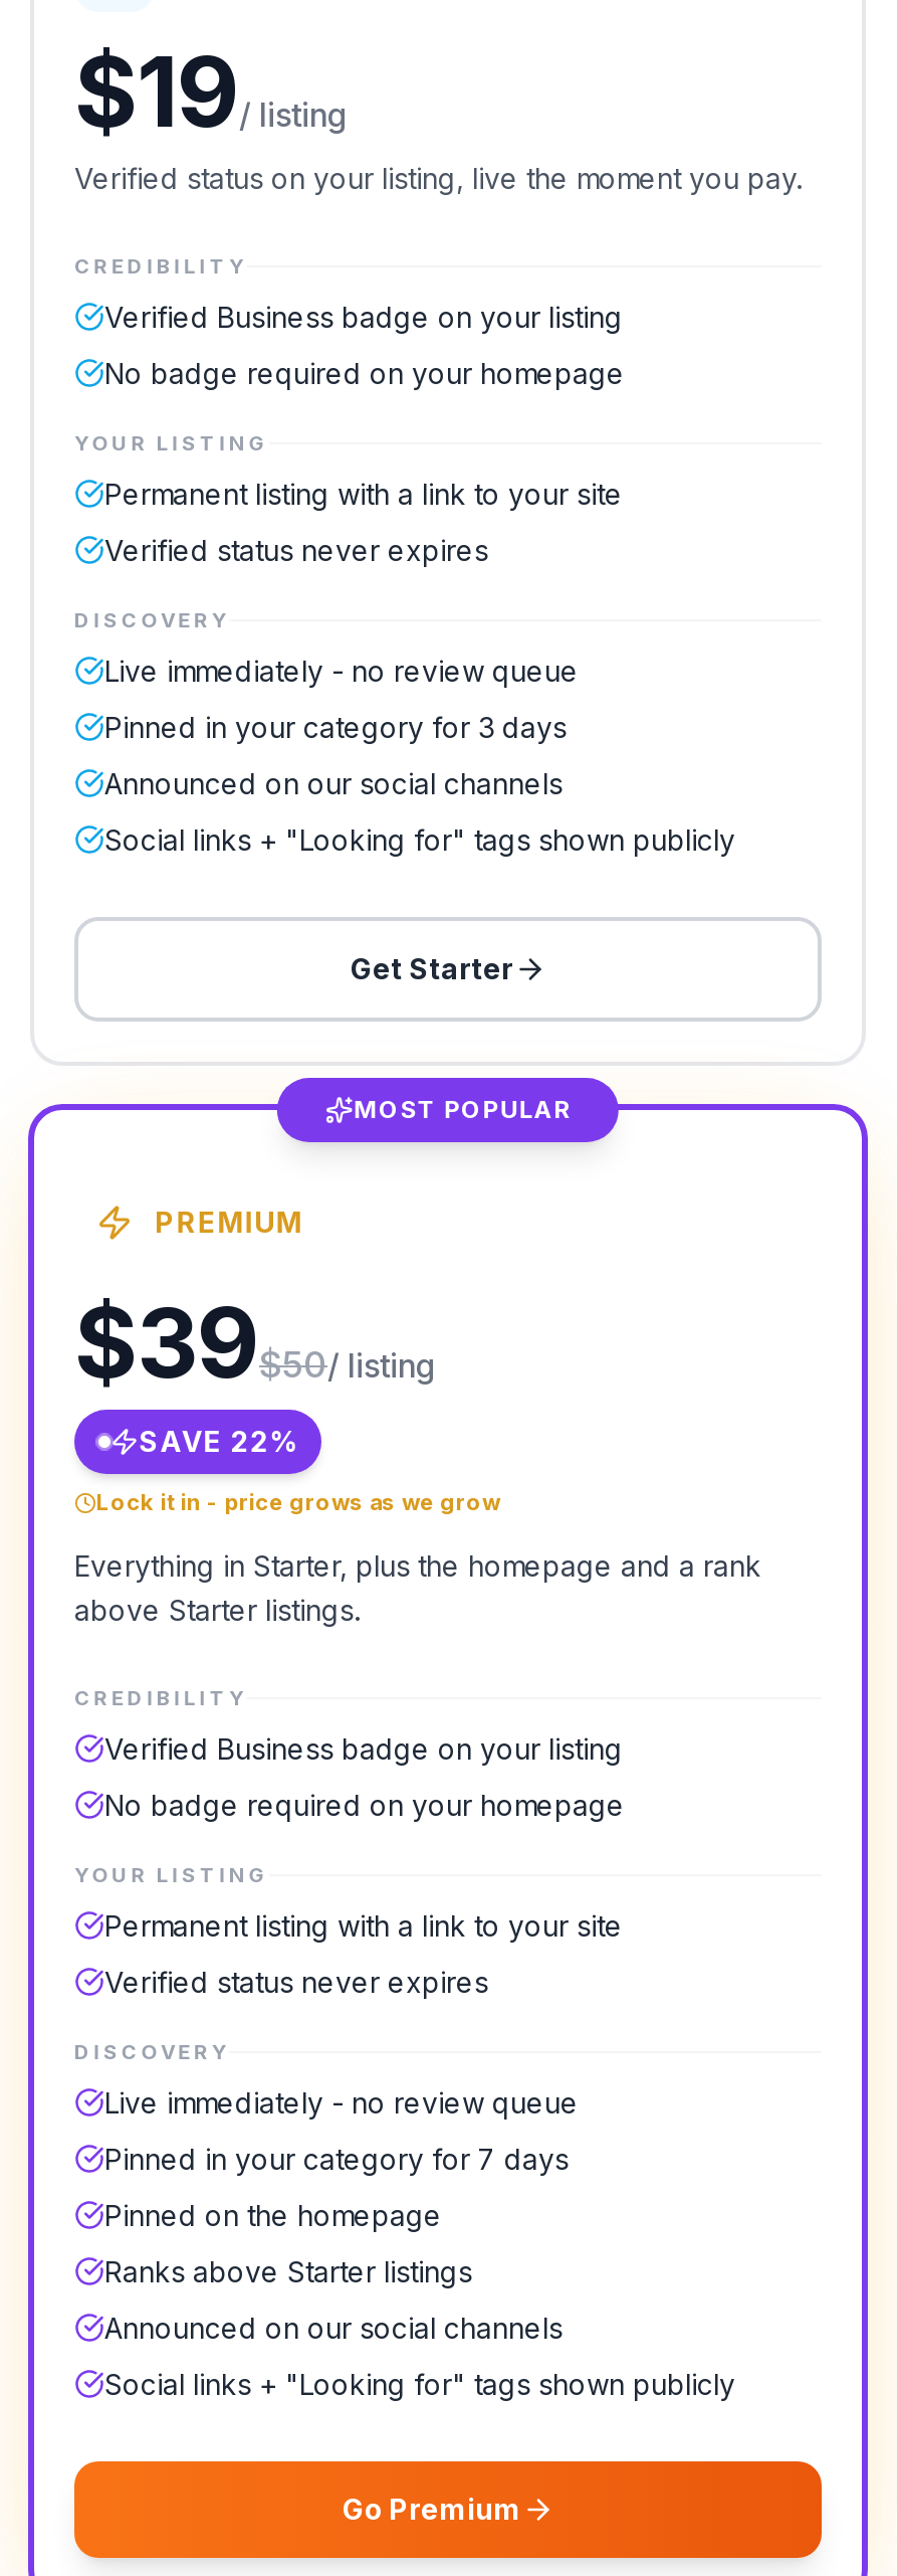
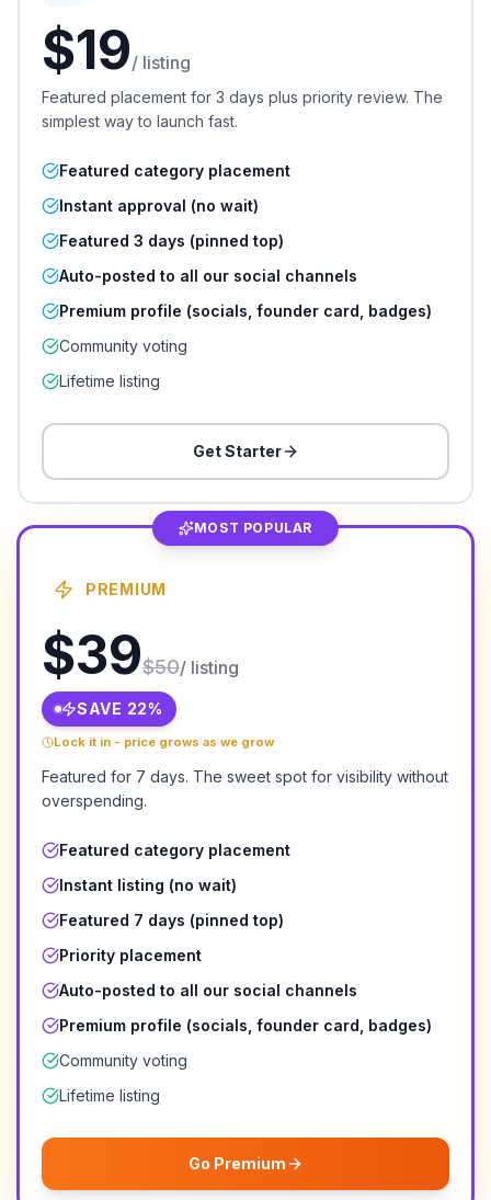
- Verified status on your listing, live the moment you pay.
- CREDIBILITY
- Verified Business badge on your listing
- No badge required on your homepage
- YOUR LISTING
- Permanent listing with a link to your site
- Verified status never expires
- DISCOVERY
- Live immediately - no review queue
- Pinned in your category for 3 days
- Announced on our social channels
- Social links + "Looking for" tags shown publicly
+ Featured placement for 3 days plus priority review. The
+ simplest way to launch fast.
+ Featured category placement
+ Instant approval (no wait)
+ Featured 3 days (pinned top)
+ Auto-posted to all our social channels
+ Premium profile (socials, founder card, badges)
+ Community voting
+ Lifetime listing

- Everything in Starter, plus the homepage and a rank
- above Starter listings.
- CREDIBILITY
- Verified Business badge on your listing
- No badge required on your homepage
- YOUR LISTING
- Permanent listing with a link to your site
- Verified status never expires
- DISCOVERY
- Live immediately - no review queue
- Pinned in your category for 7 days
- Pinned on the homepage
- Ranks above Starter listings
- Announced on our social channels
- Social links + "Looking for" tags shown publicly
+ Featured for 7 days. The sweet spot for visibility without
+ overspending.
+ Featured category placement
+ Instant listing (no wait)
+ Featured 7 days (pinned top)
+ Priority placement
+ Auto-posted to all our social channels
+ Premium profile (socials, founder card, badges)
+ Community voting
+ Lifetime listing
